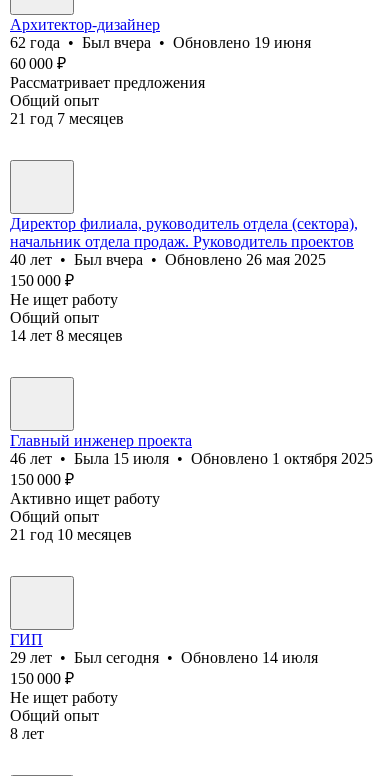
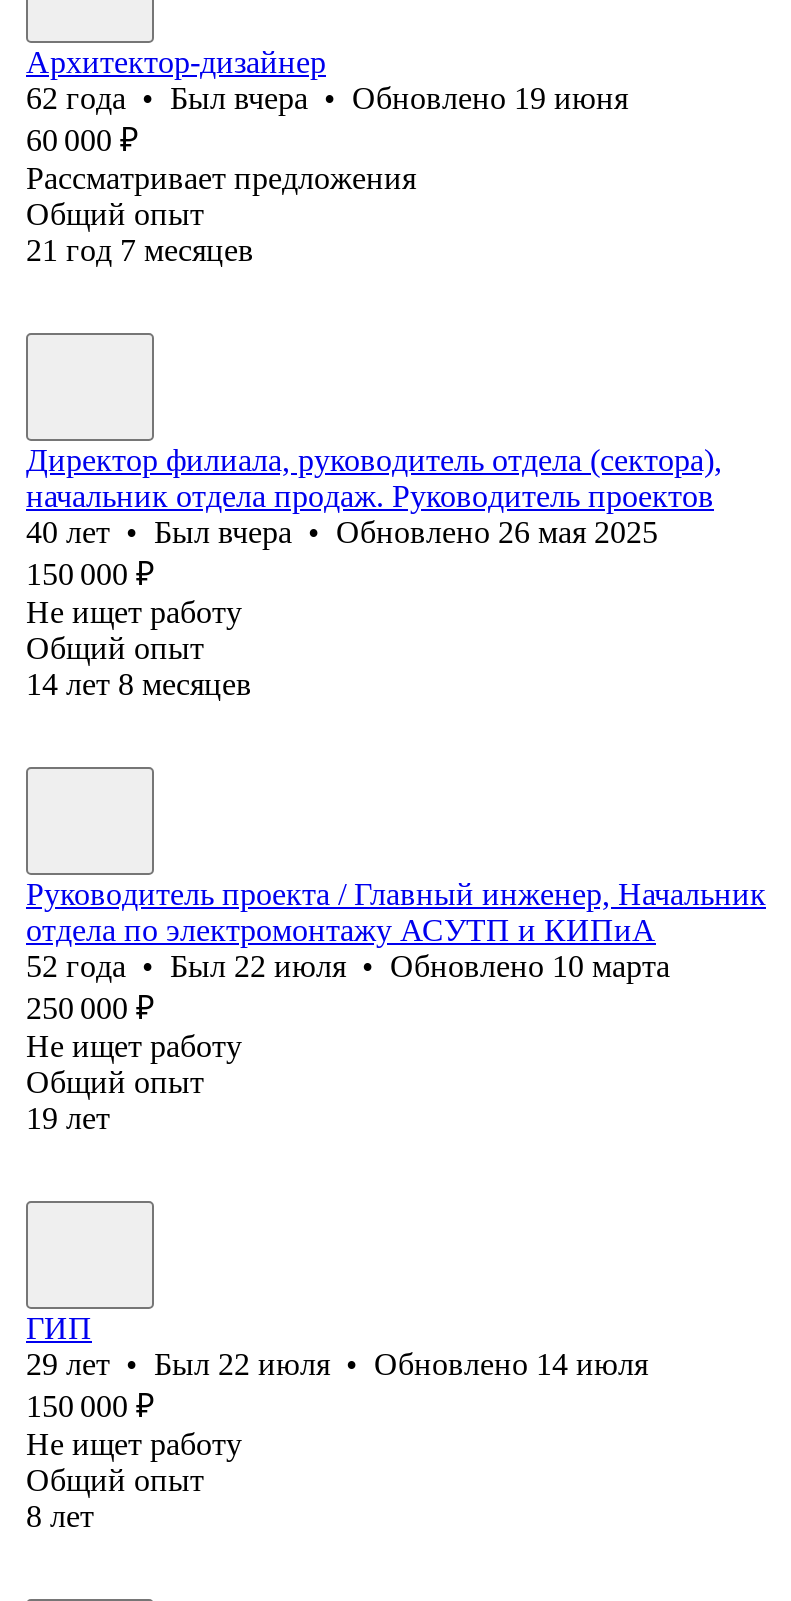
- Главный инженер проекта
- 46 лет • Была 15 июля • Обновлено 1 октября 2025
- 150 000 ₽
- Активно ищет работу
+ Руководитель проекта / Главный инженер, Начальник
+ отдела по электромонтажу АСУТП и КИПиА
+ 52 года • Был 22 июля • Обновлено 10 марта
+ 250 000 ₽
+ Не ищет работу

- 21 год 10 месяцев
+ 19 лет

- 29 лет • Был сегодня • Обновлено 14 июля
+ 29 лет • Был 22 июля • Обновлено 14 июля
